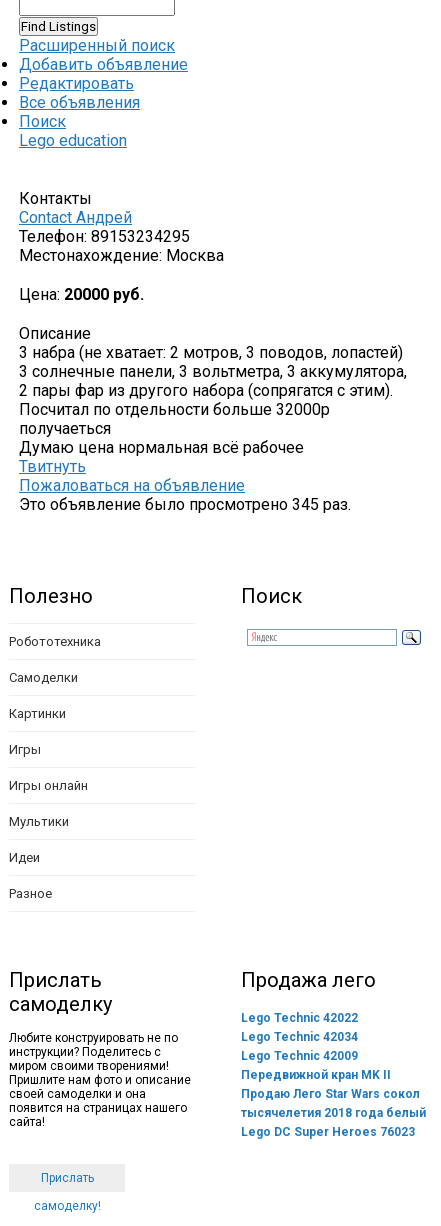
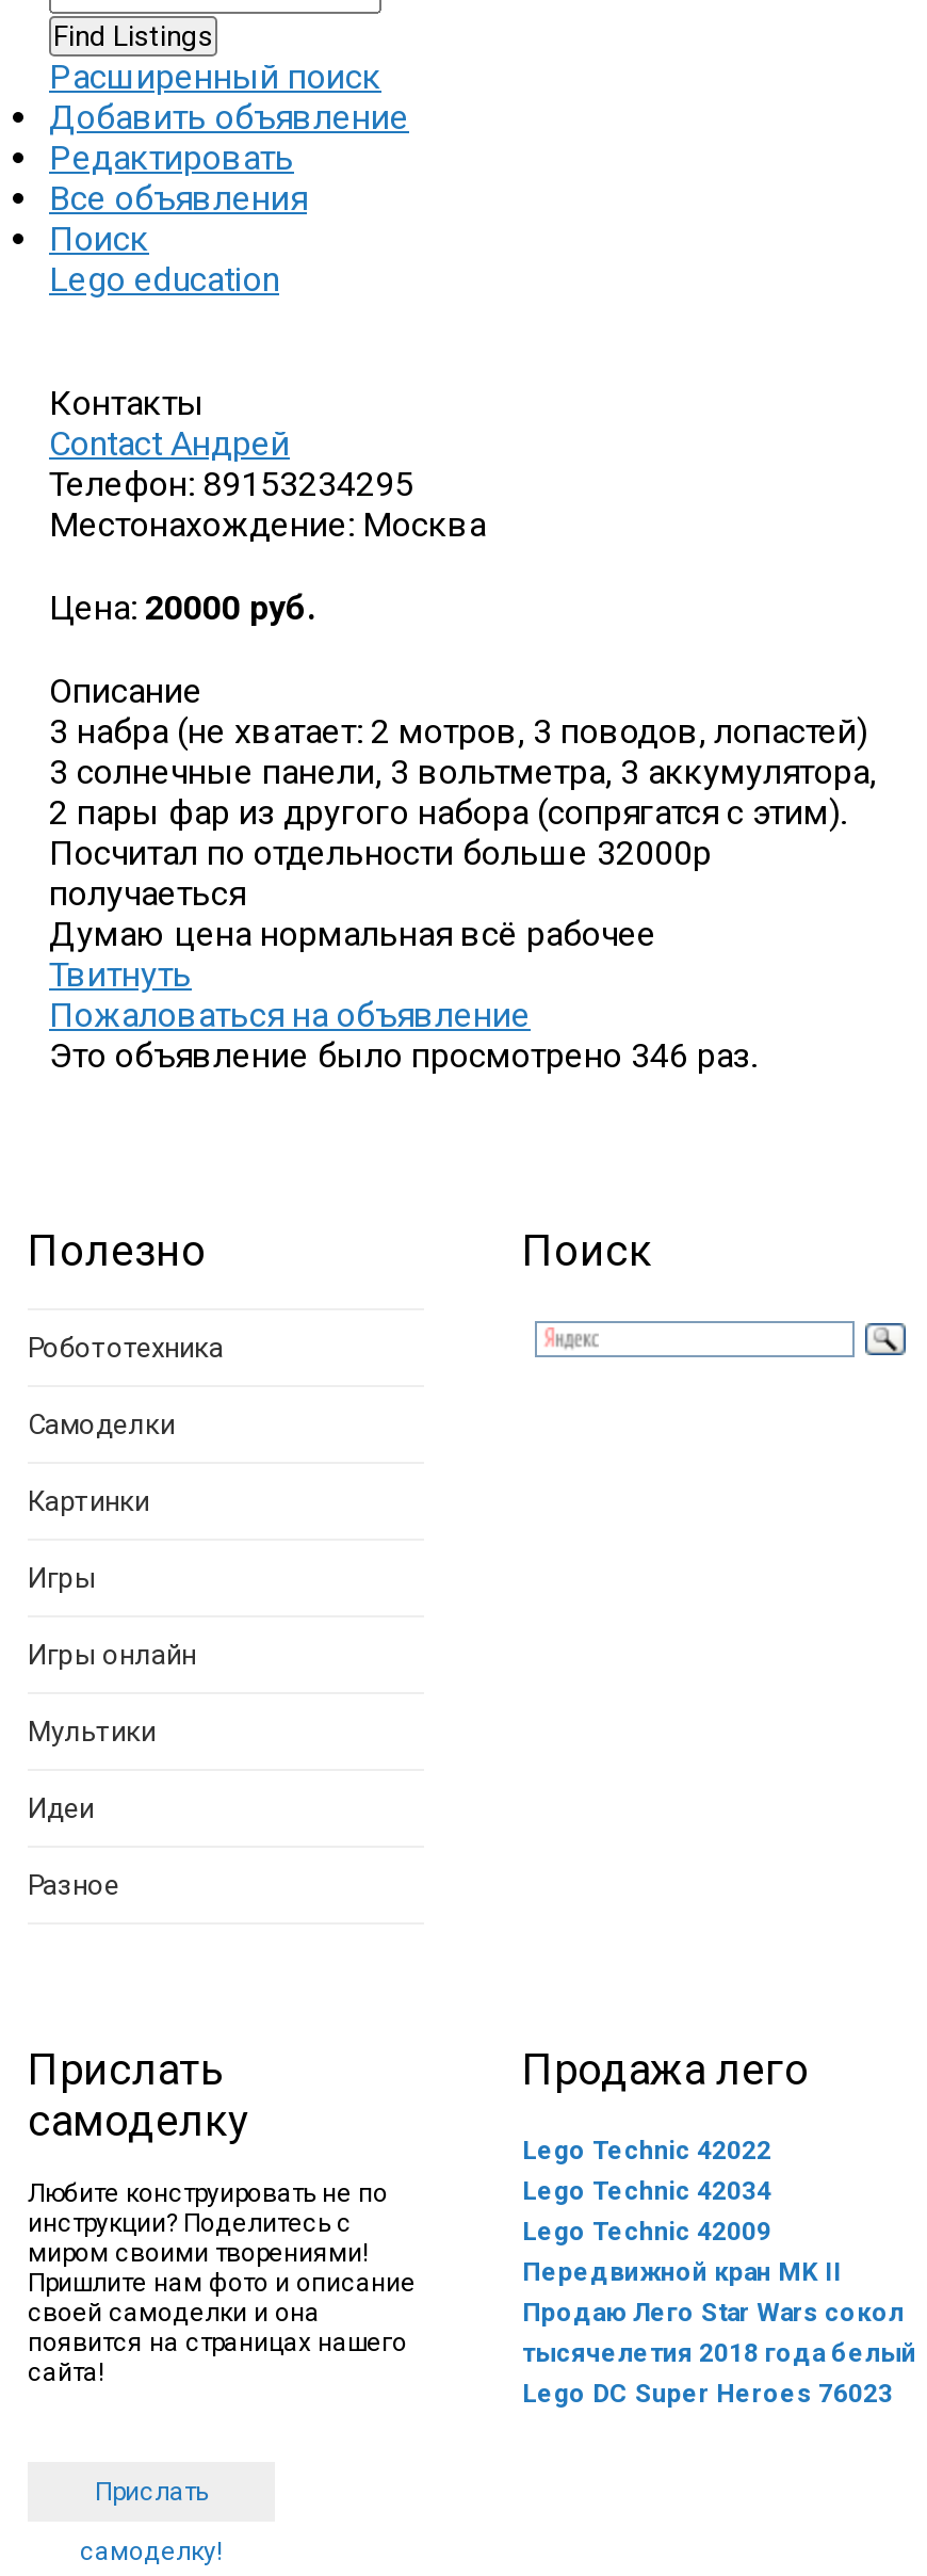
- Это объявление было просмотрено 345 раз.
+ Это объявление было просмотрено 346 раз.
